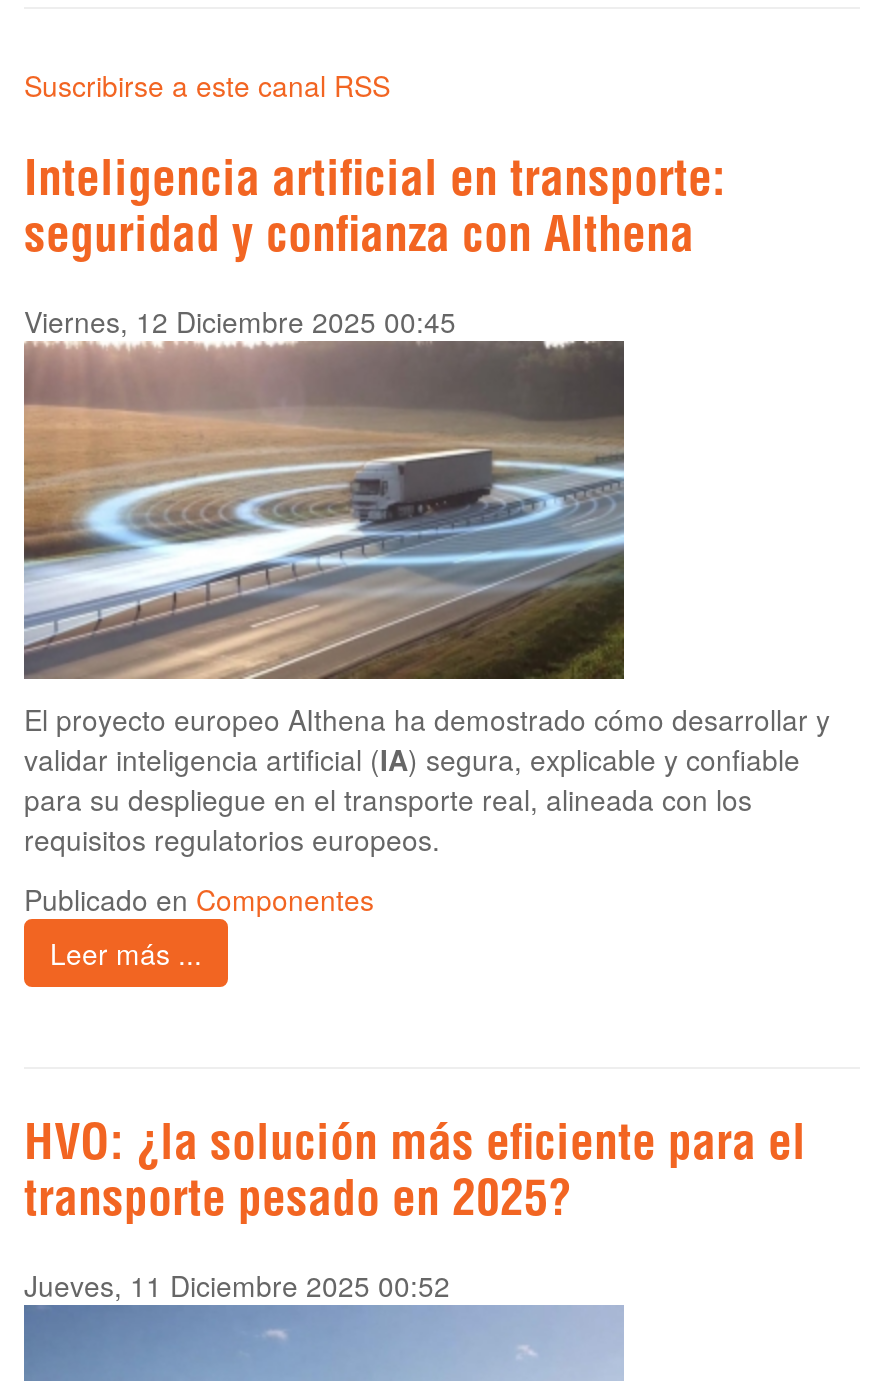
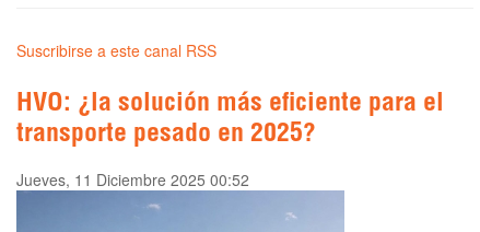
- [image]
- Inteligencia artificial en transporte:
- seguridad y confianza con AIthena
- Viernes, 12 Diciembre 2025 00:45

- El proyecto europeo AIthena ha demostrado cómo desarrollar y
- validar inteligencia artificial (IA) segura, explicable y confiable
- para su despliegue en el transporte real, alineada con los
- requisitos regulatorios europeos.
- Publicado en Componentes
- Leer más ...
